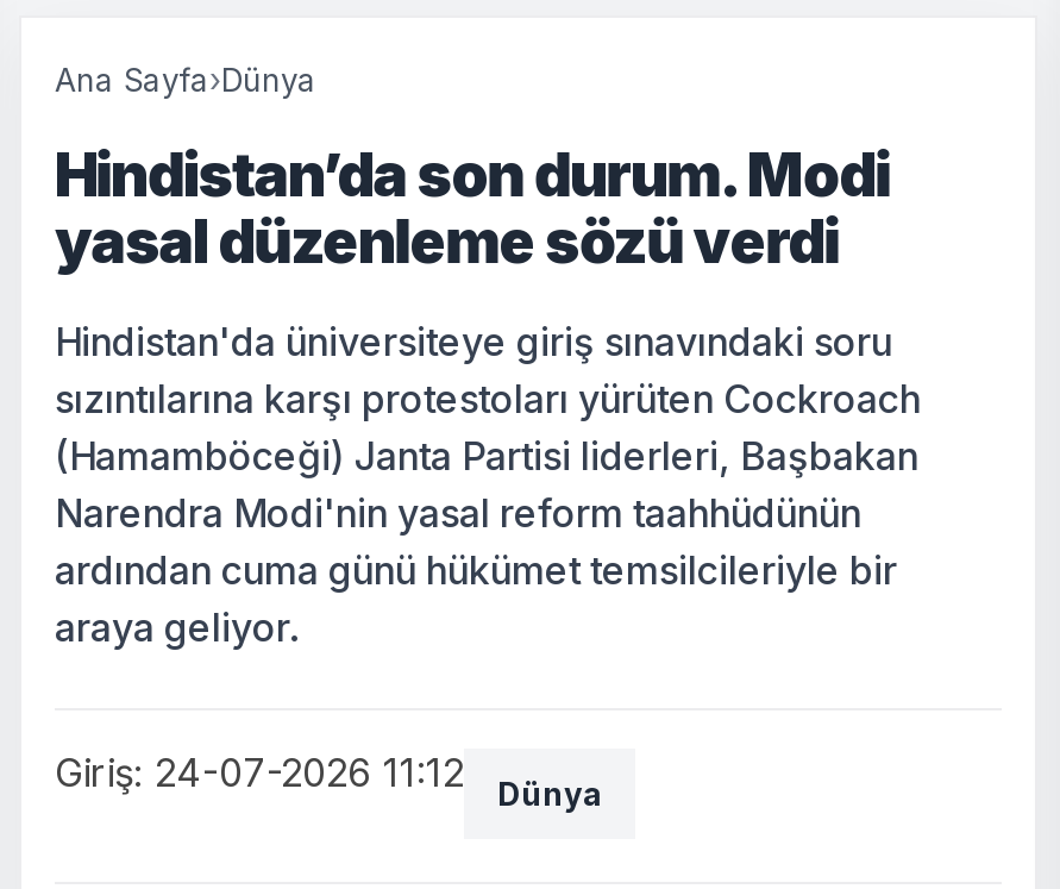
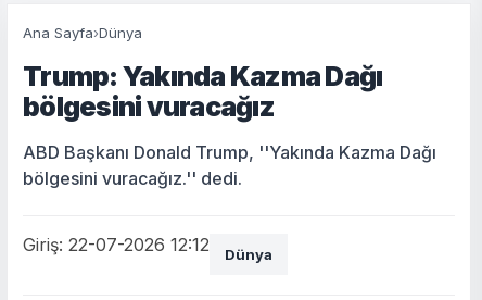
- Hindistan’da son durum. Modi
- yasal düzenleme sözü verdi
+ Trump: Yakında Kazma Dağı
+ bölgesini vuracağız

- Hindistan'da üniversiteye giriş sınavındaki soru
- sızıntılarına karşı protestoları yürüten Cockroach
- (Hamamböceği) Janta Partisi liderleri, Başbakan
- Narendra Modi'nin yasal reform taahhüdünün
- ardından cuma günü hükümet temsilcileriyle bir
- araya geliyor.
+ ABD Başkanı Donald Trump, ''Yakında Kazma Dağı
+ bölgesini vuracağız.'' dedi.

- Giriş: 24-07-2026 11:12 Dünya
+ Giriş: 22-07-2026 12:12 Dünya
